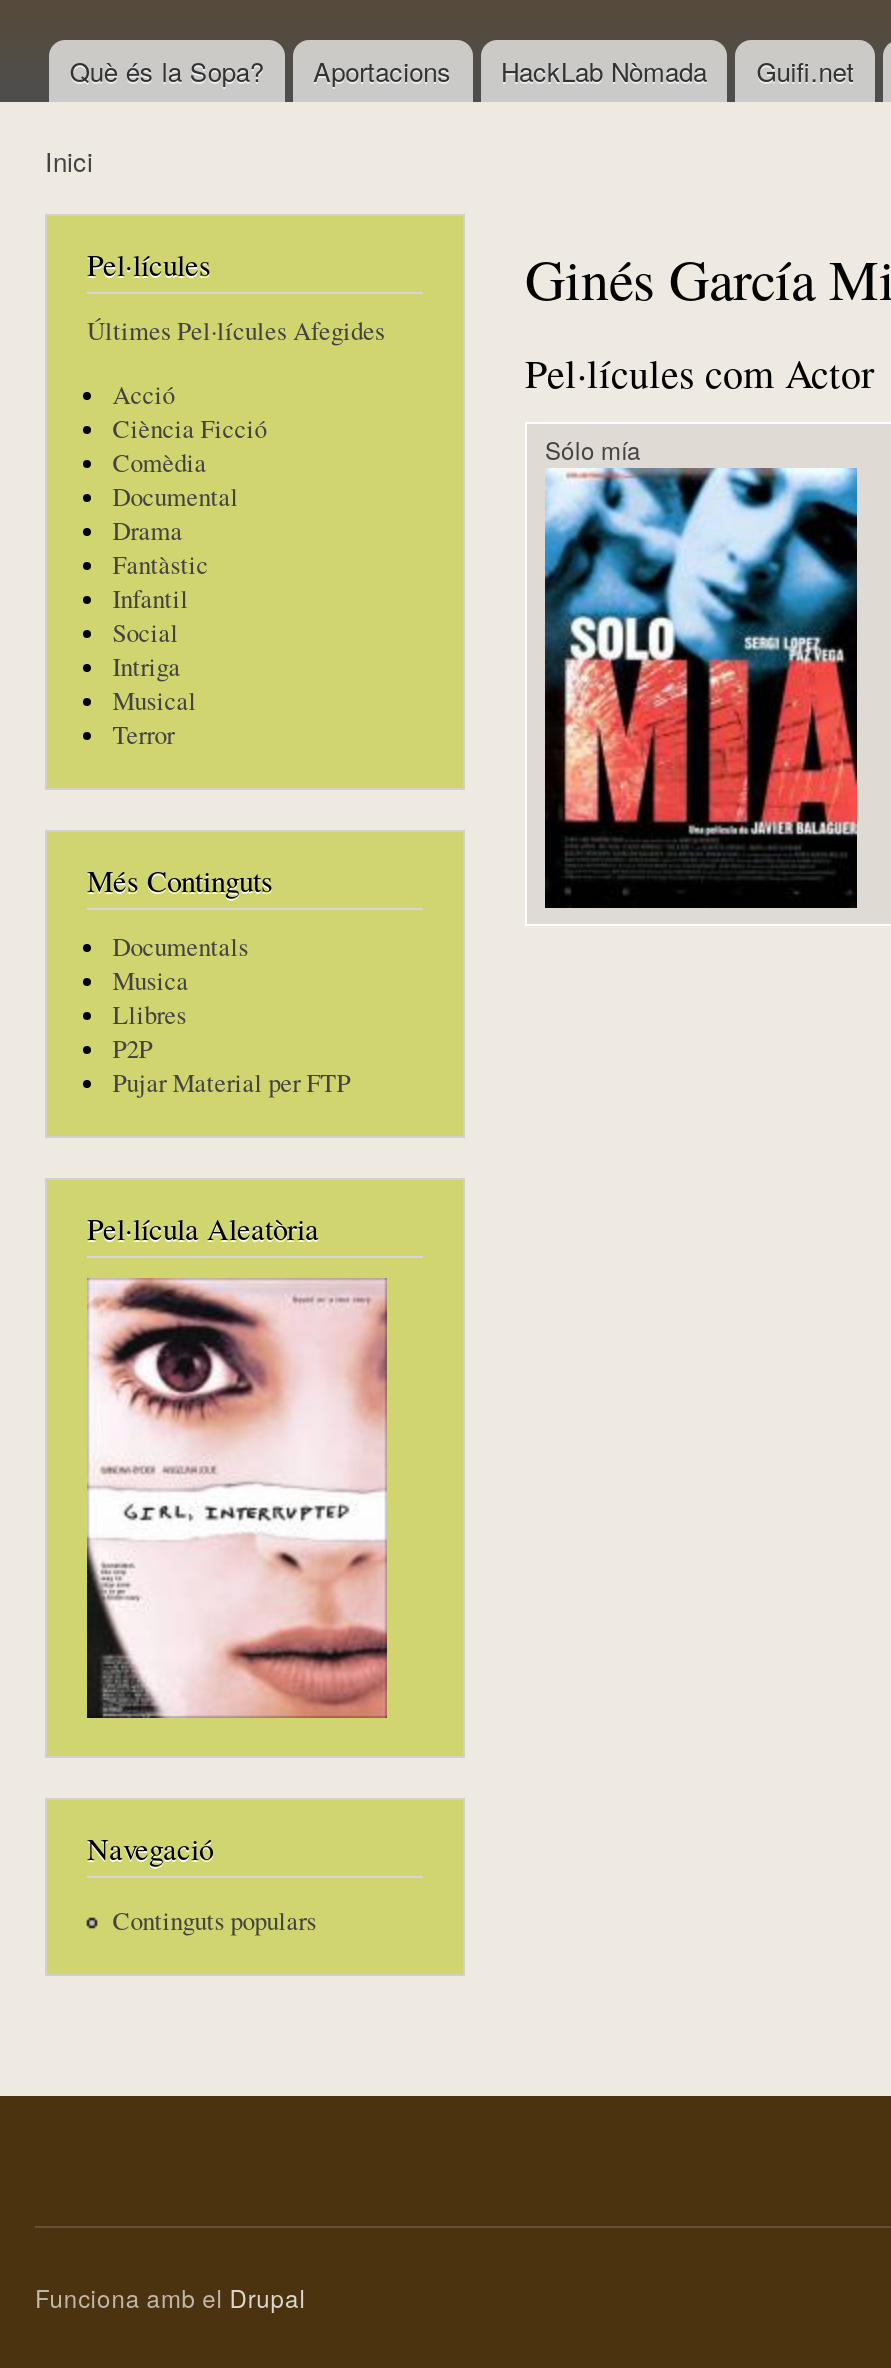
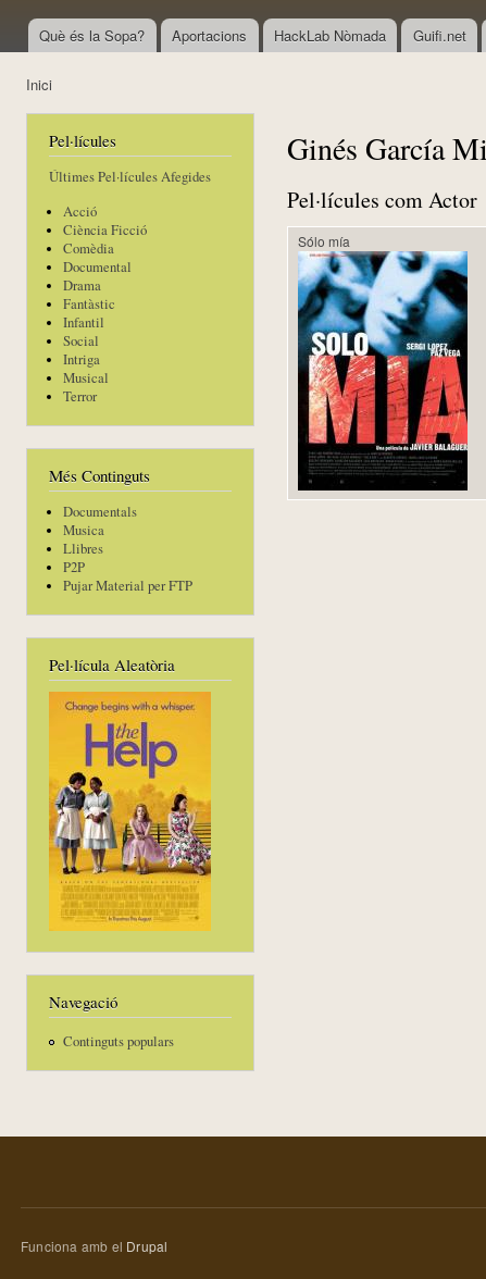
- [image]
+ [image]
